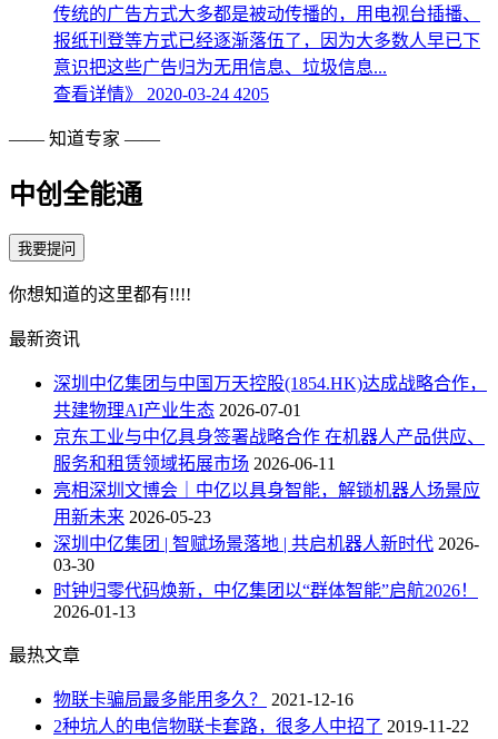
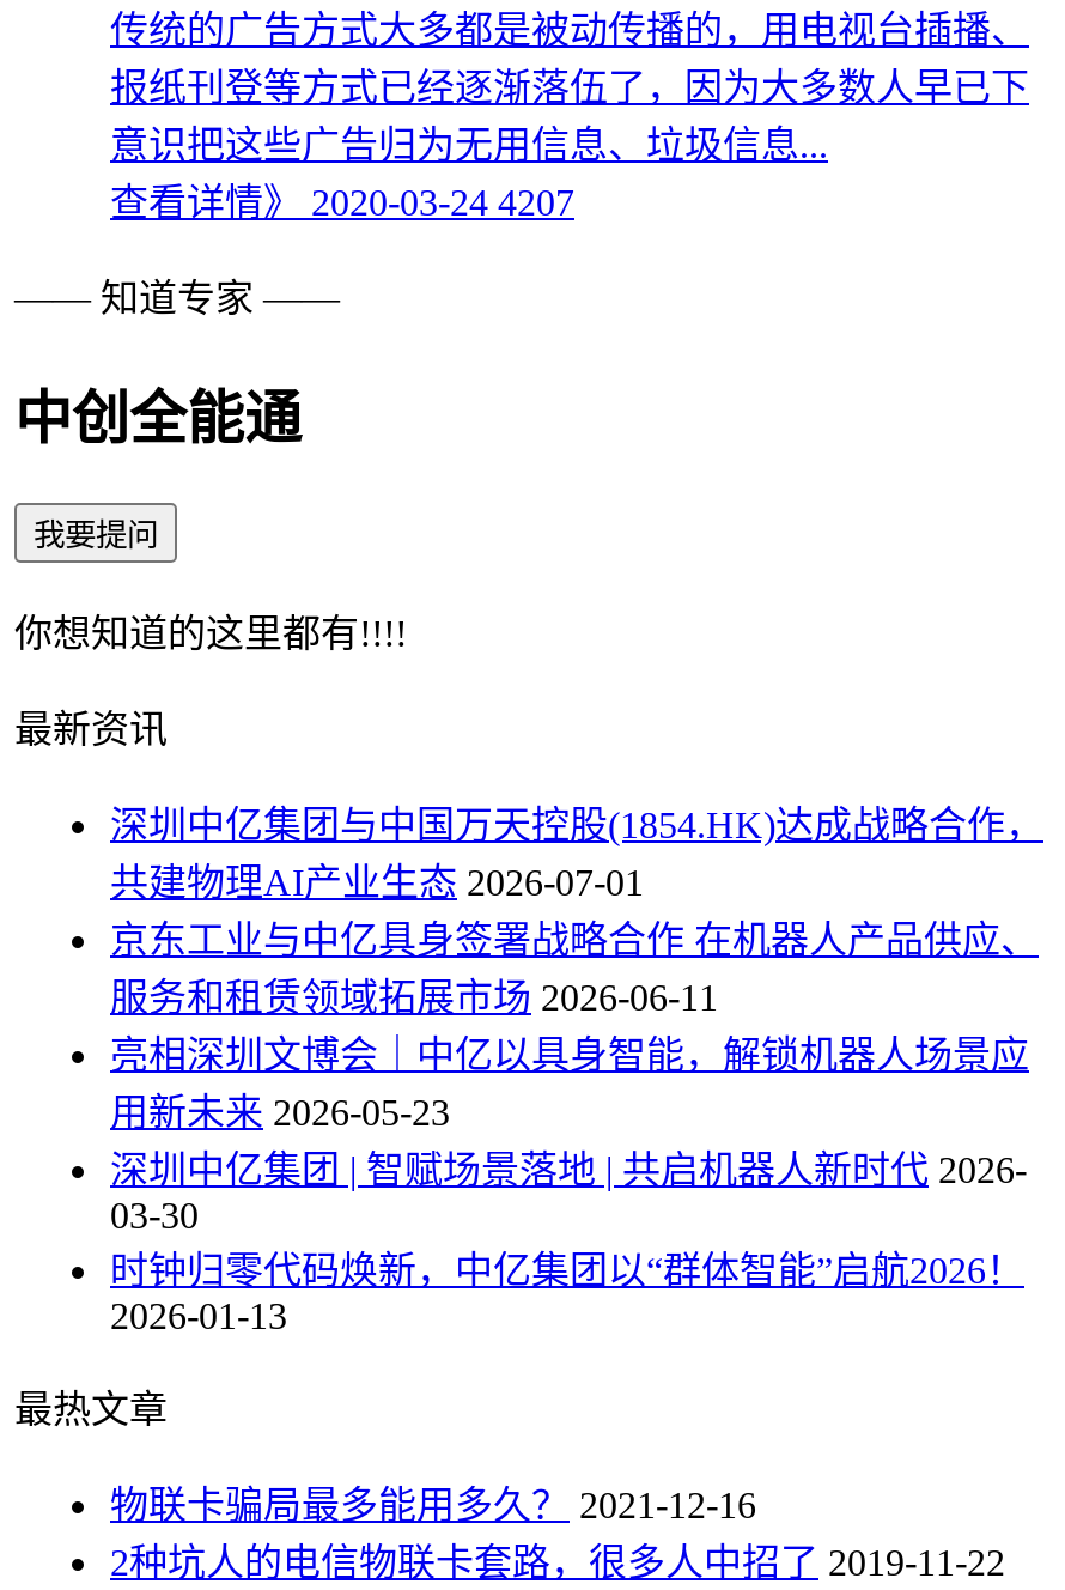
- 查看详情》 2020-03-24 4205
+ 查看详情》 2020-03-24 4207
